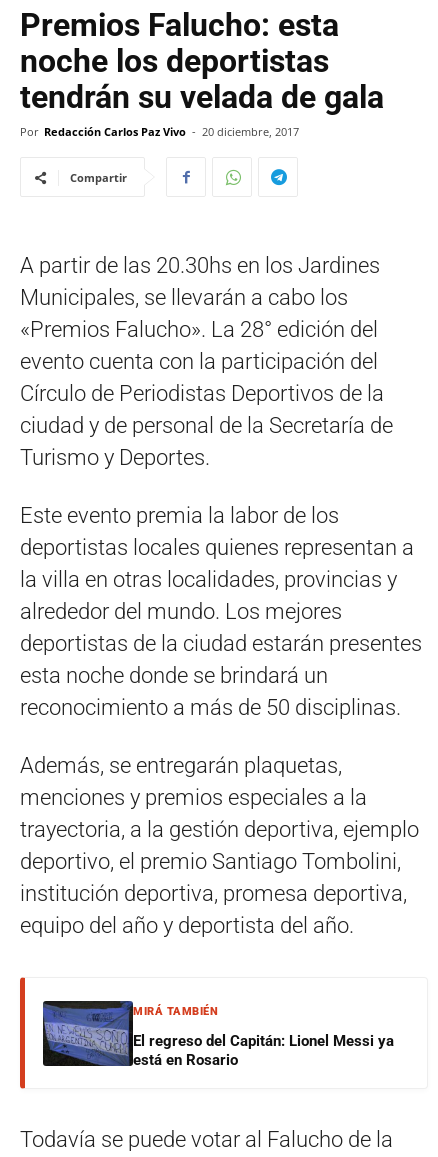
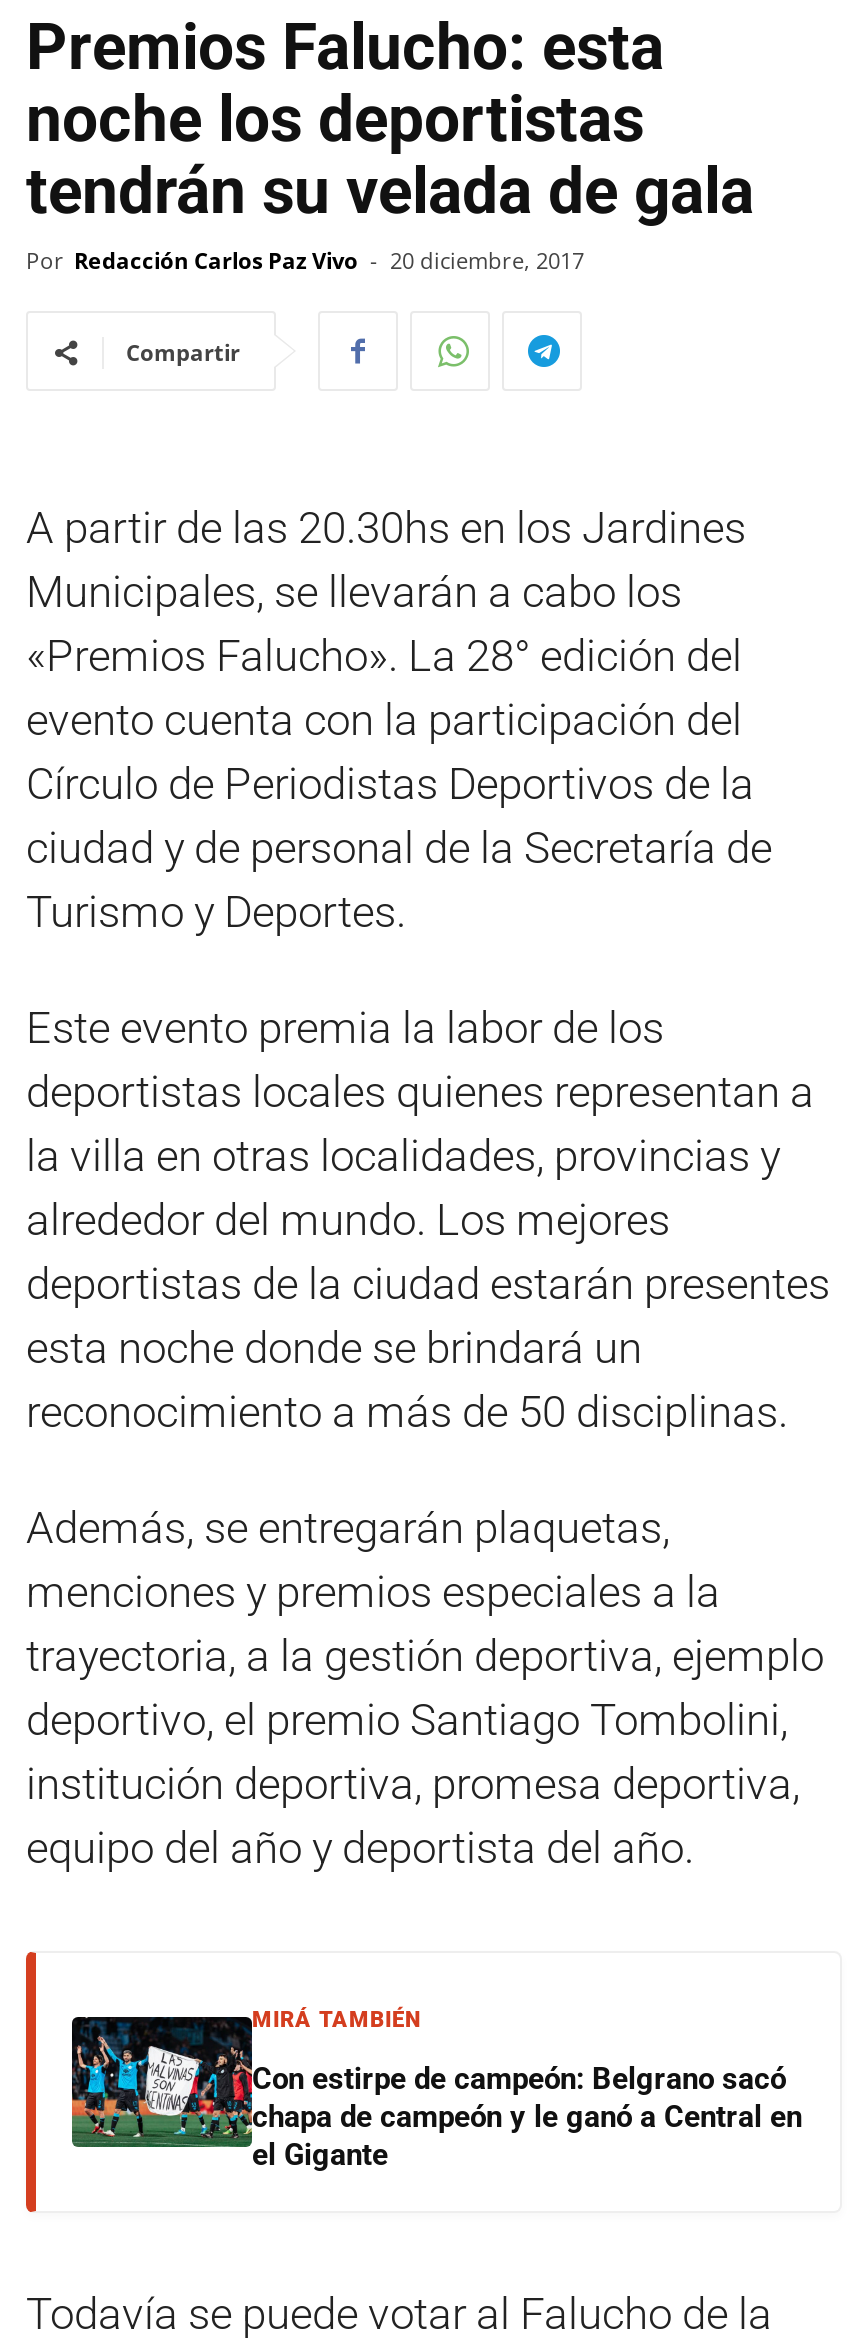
- [image]
- El regreso del Capitán: Lionel Messi ya
- está en Rosario
+ [image]
+ Con estirpe de campeón: Belgrano sacó
+ chapa de campeón y le ganó a Central en
+ el Gigante
